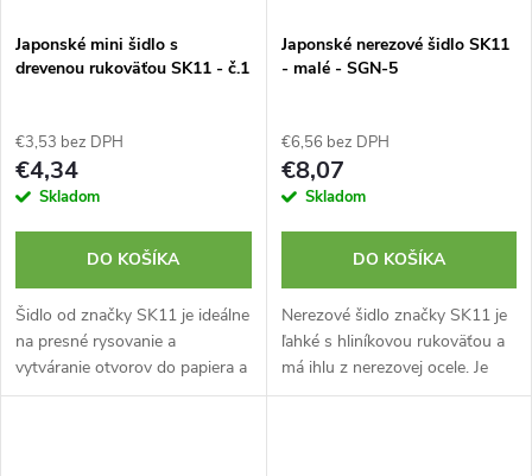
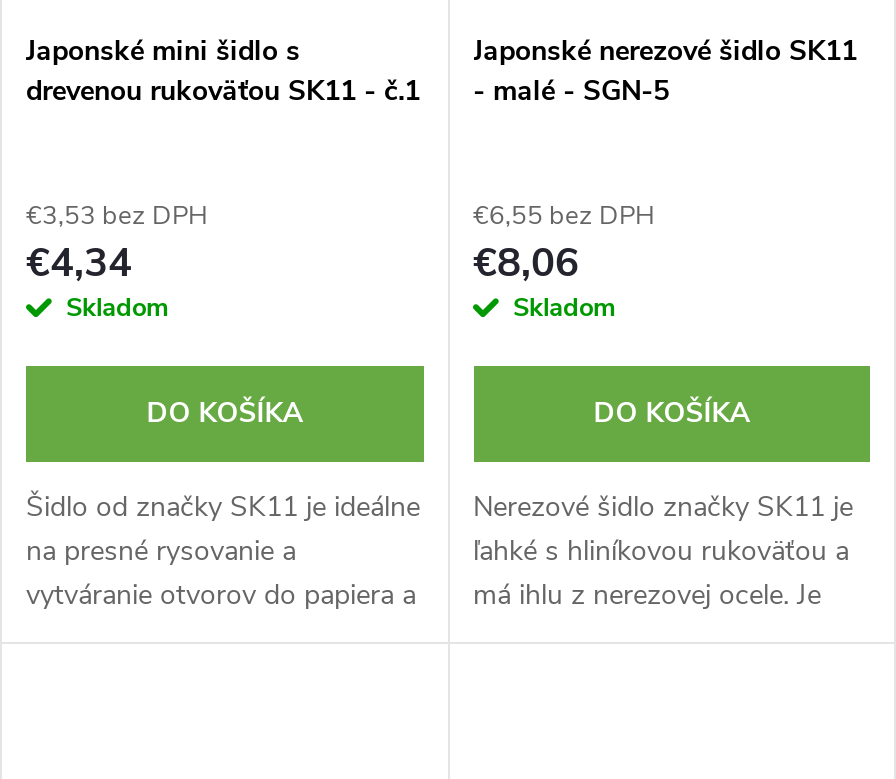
- €6,56 bez DPH
+ €6,55 bez DPH

- €8,07
+ €8,06
